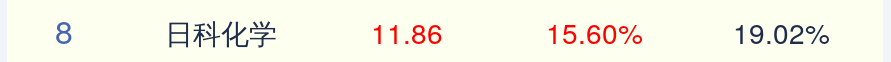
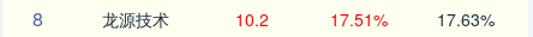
- 日科化学
- 11.86
- 15.60%
- 19.02%
+ 龙源技术
+ 10.2
+ 17.51%
+ 17.63%
